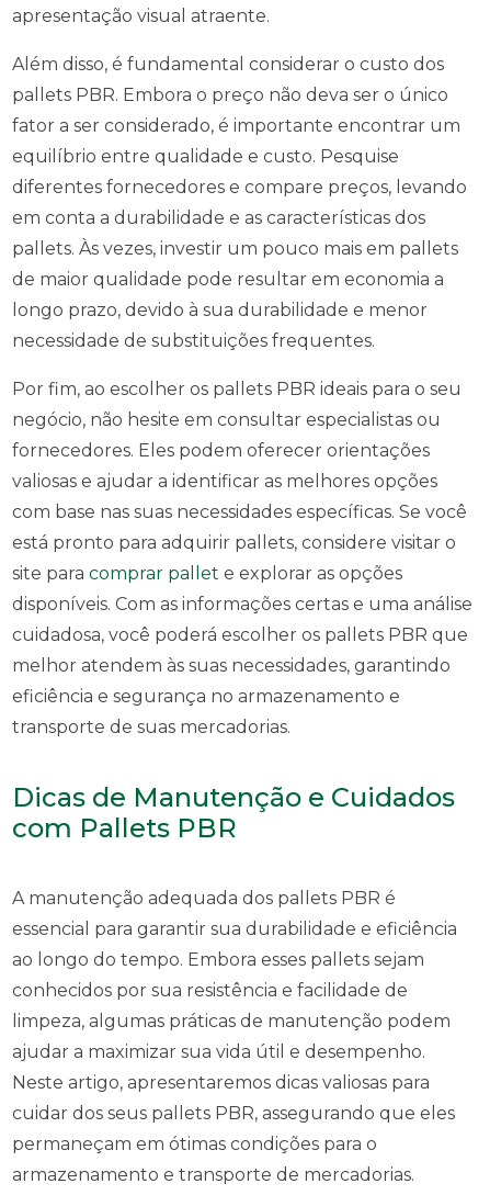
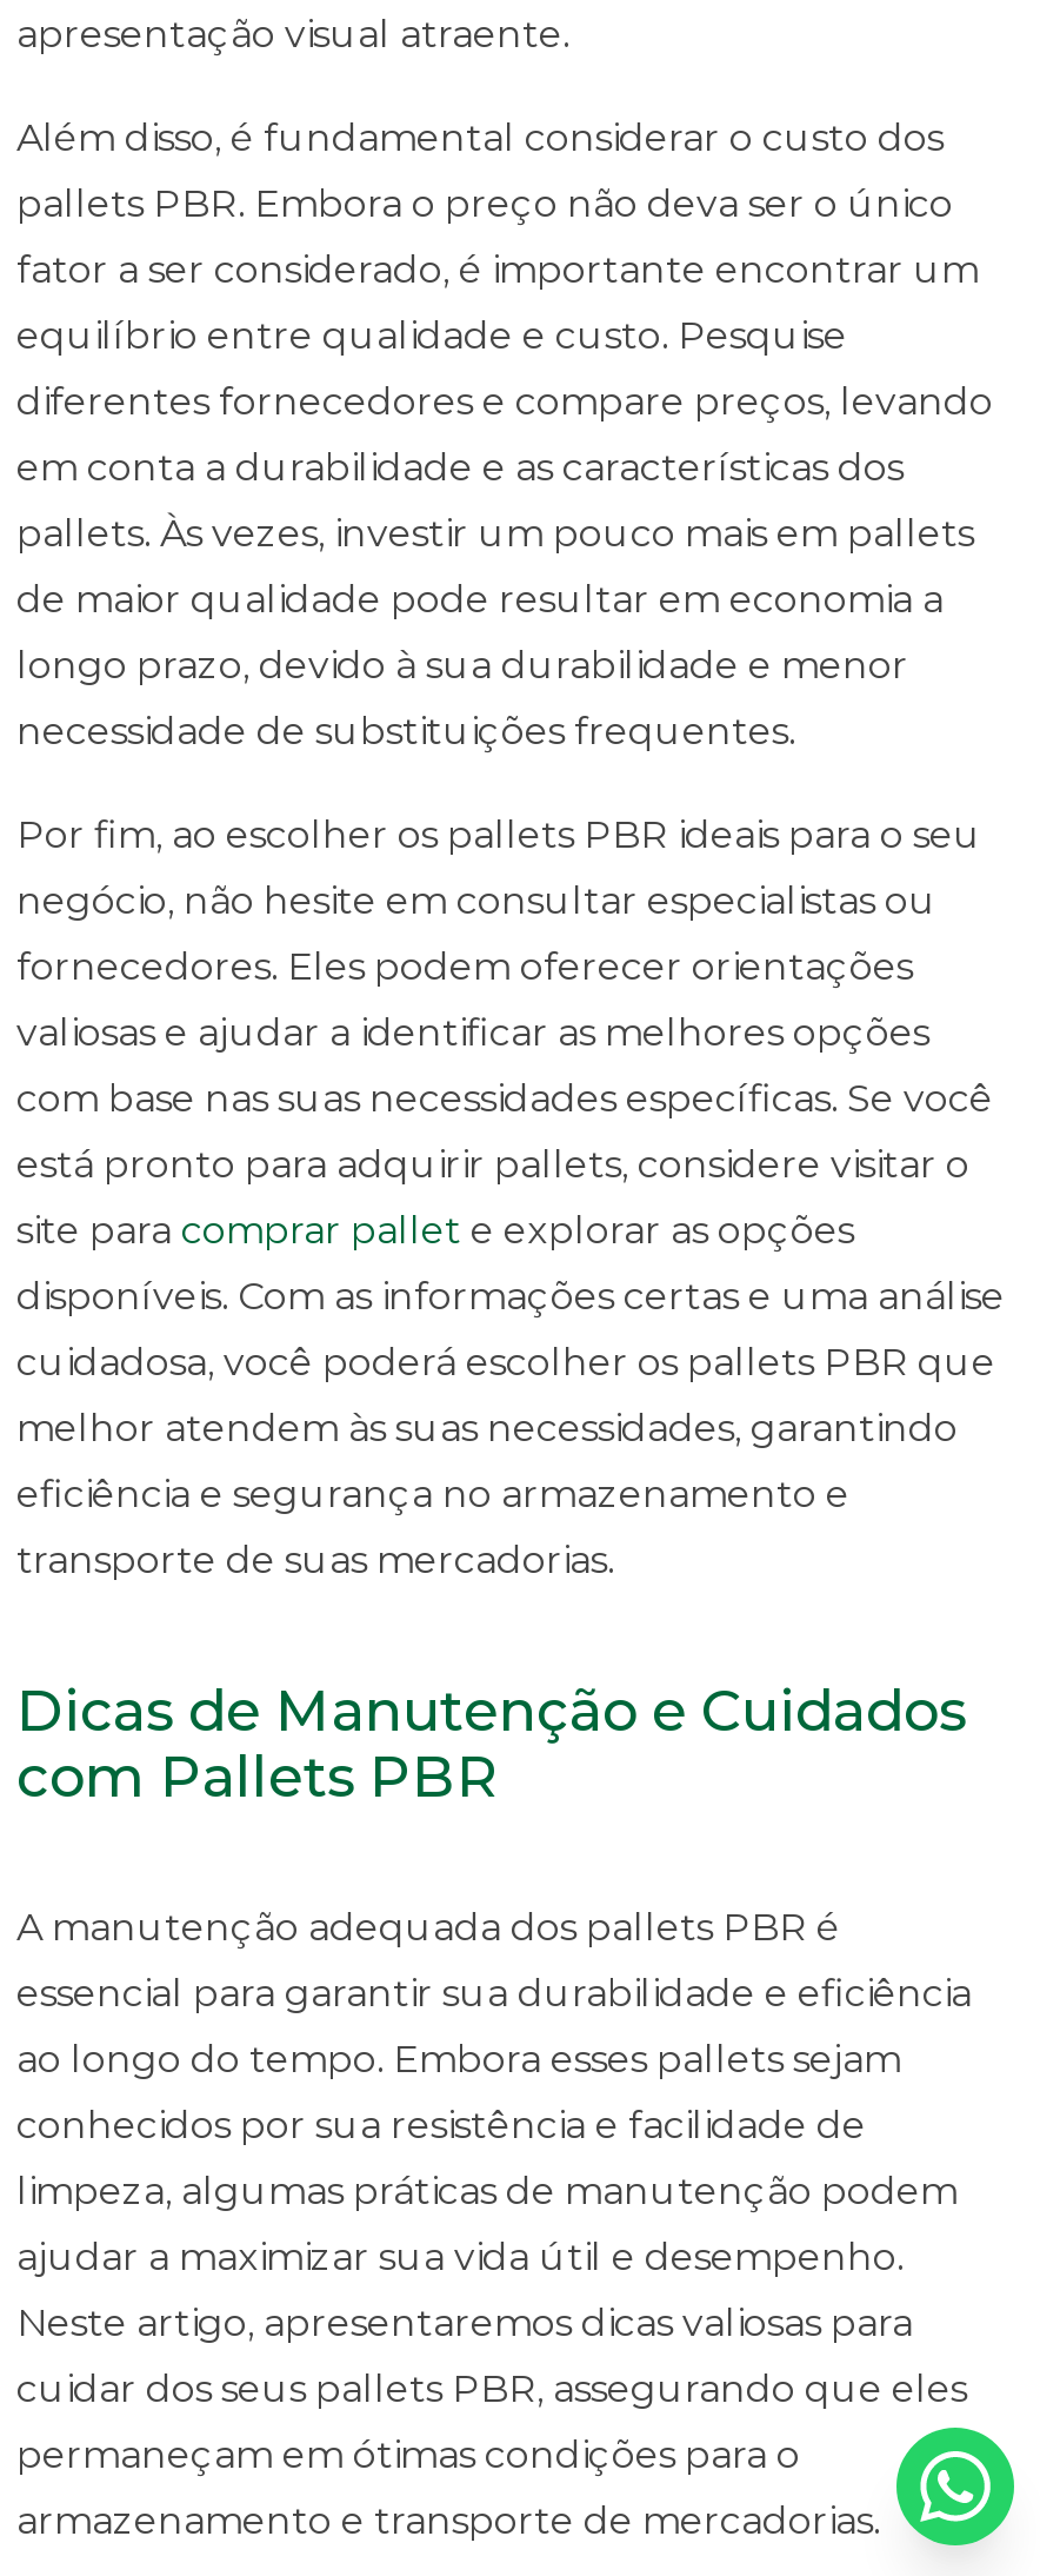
+ [image]
